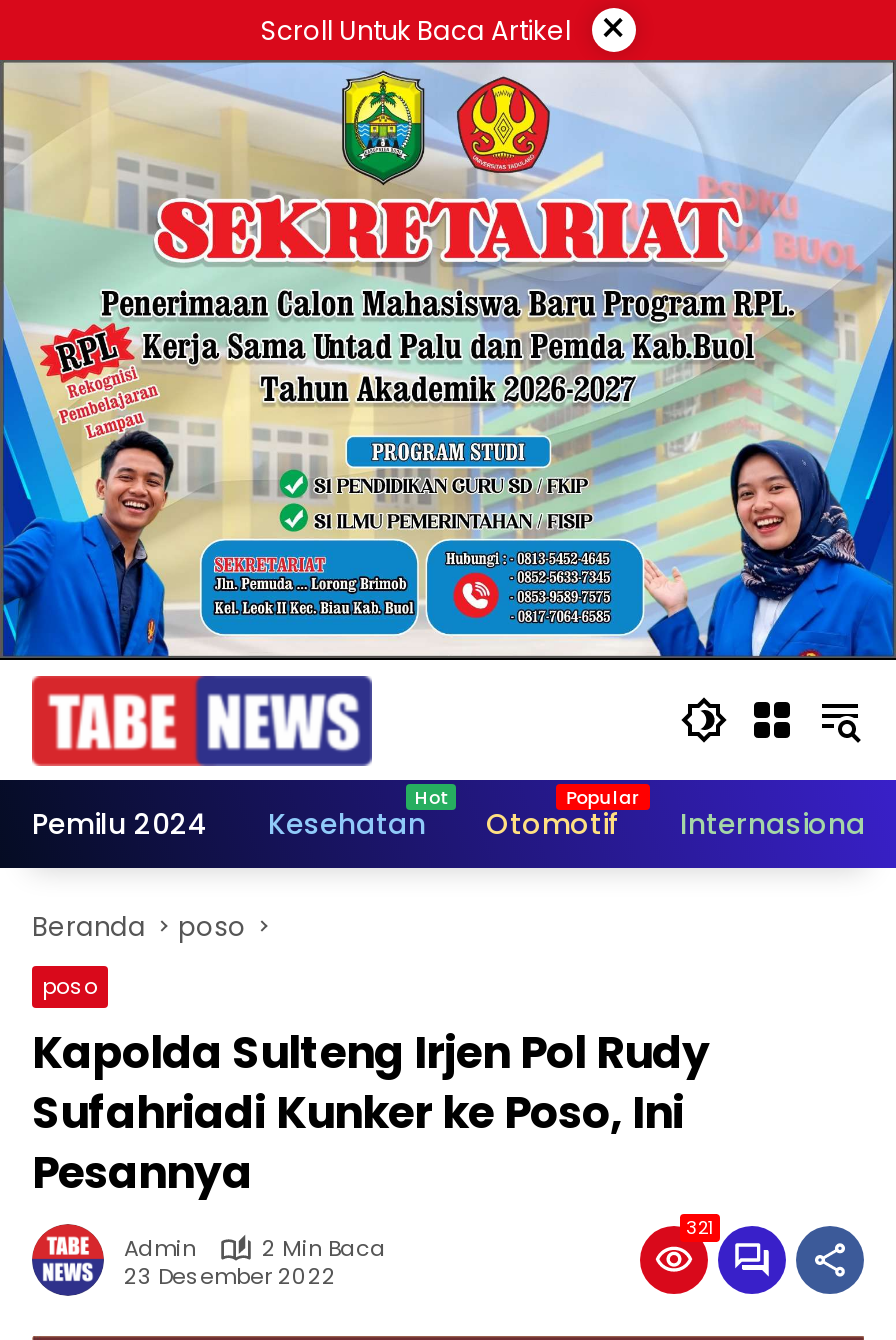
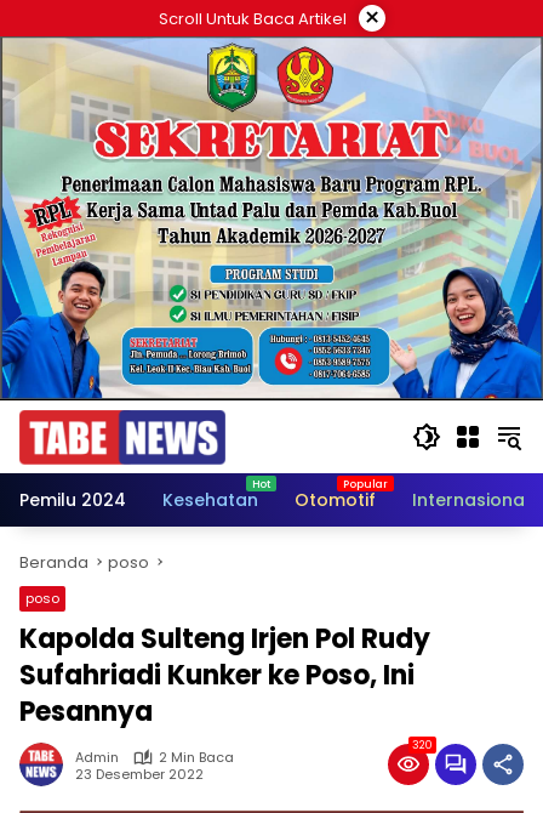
- 321
+ 320
